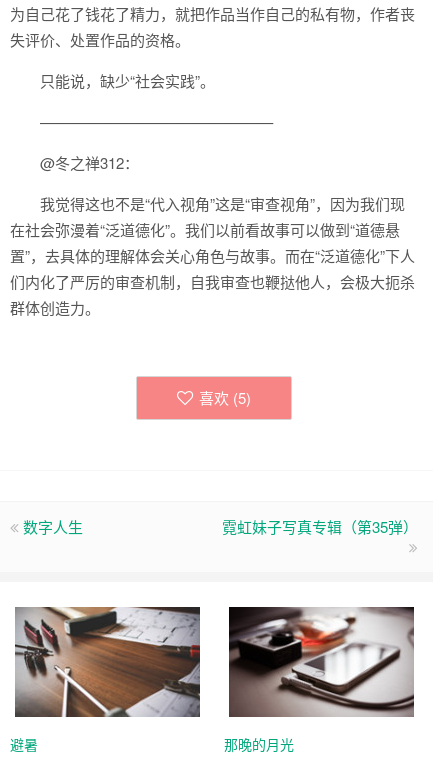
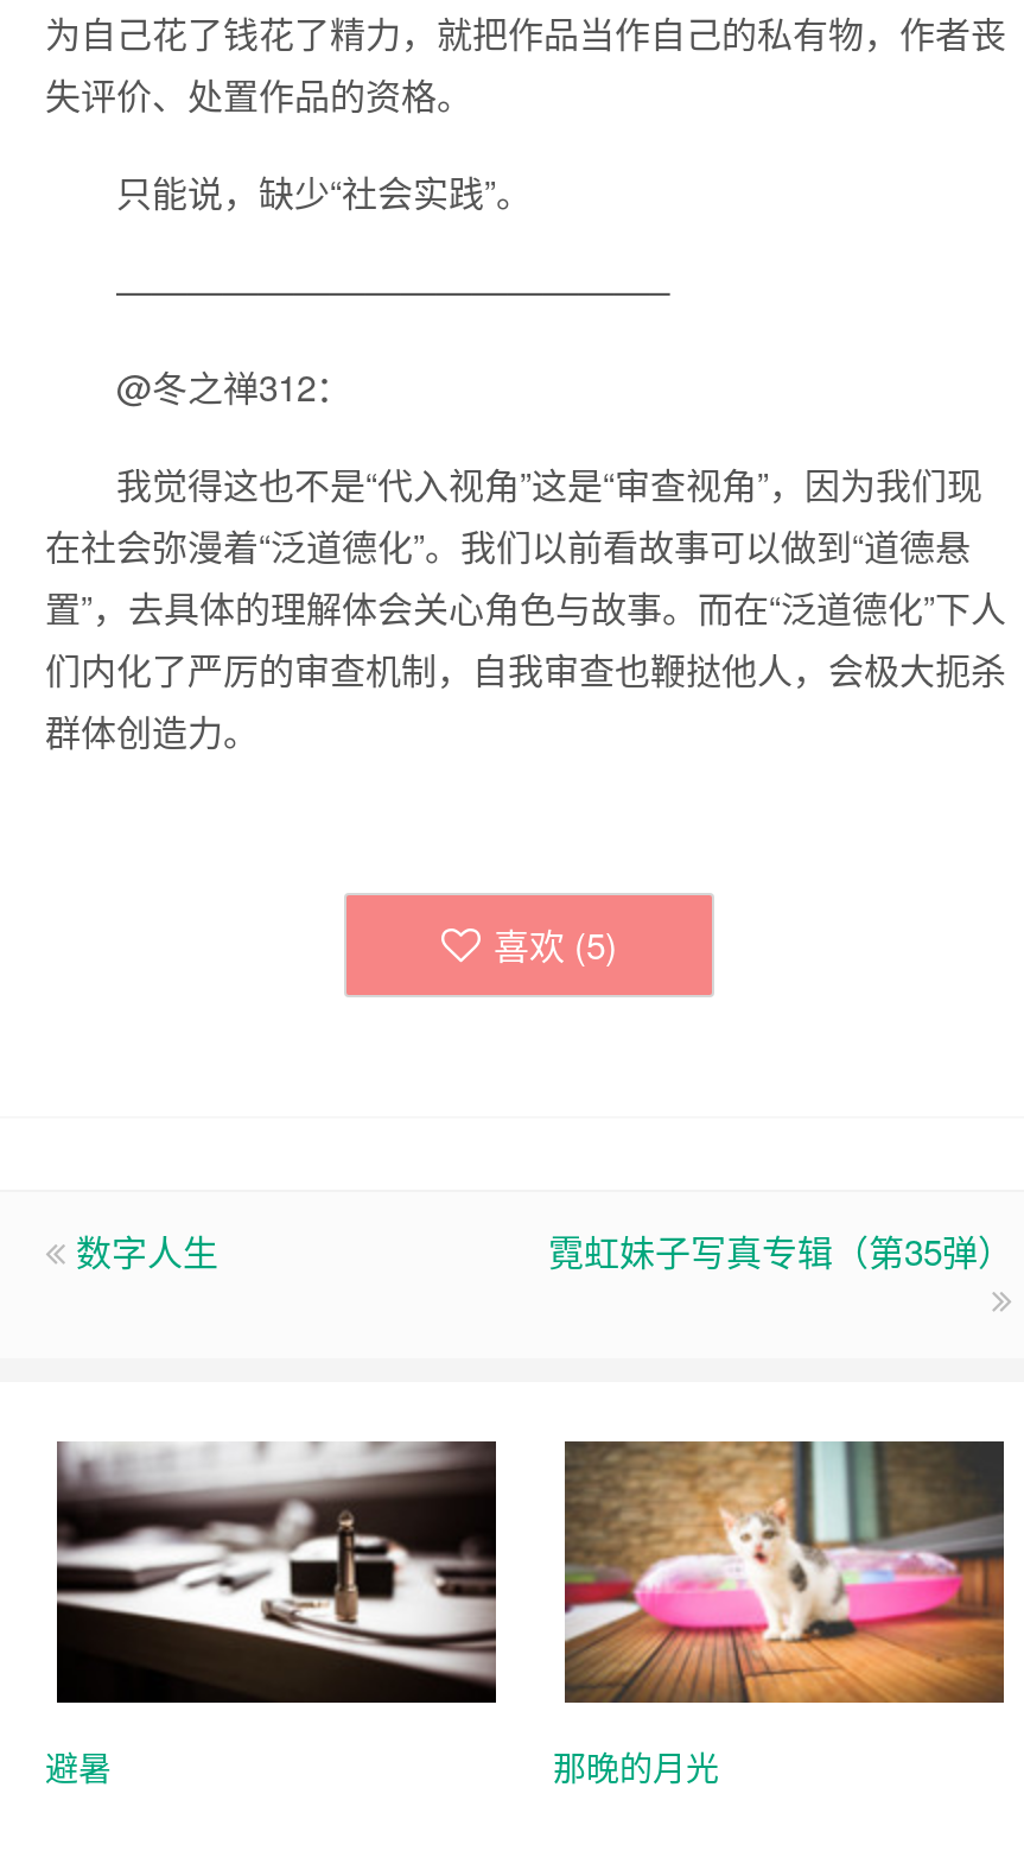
- [image]
+ [image]

- [image]
+ [image]
